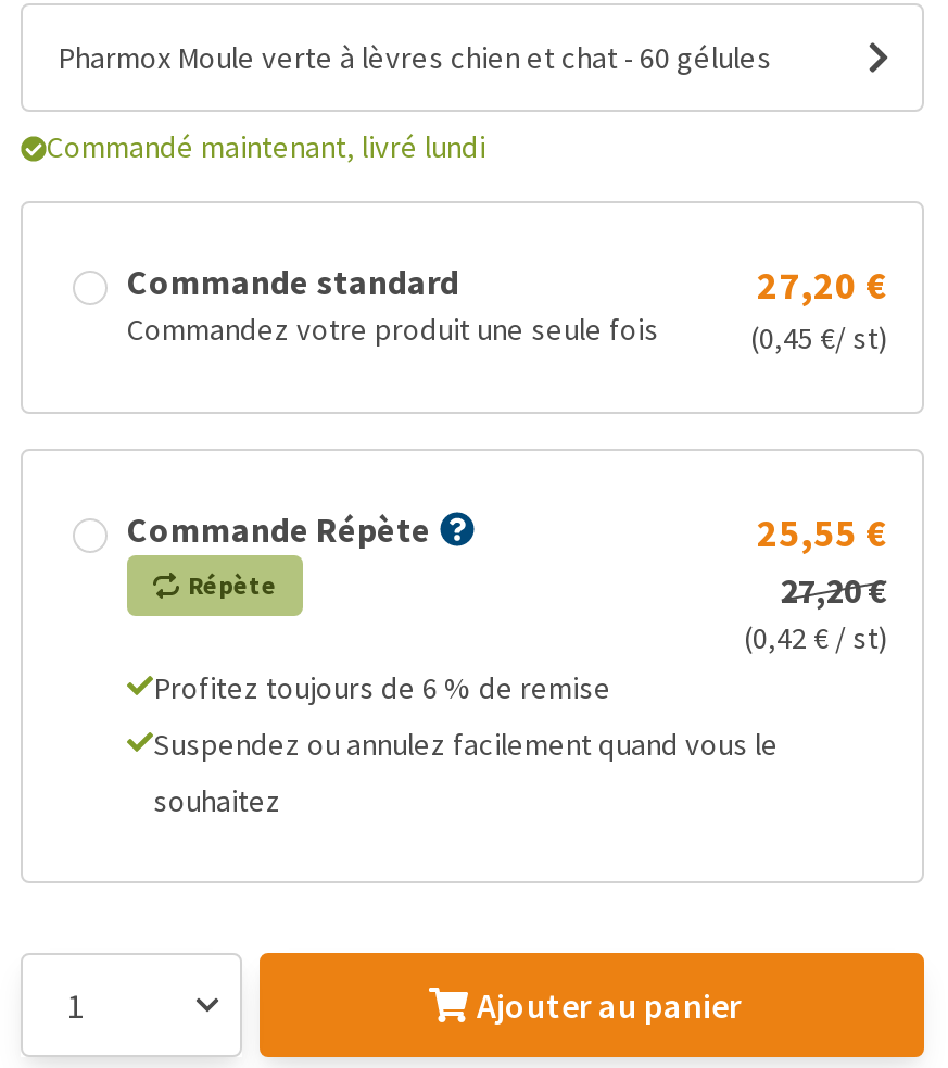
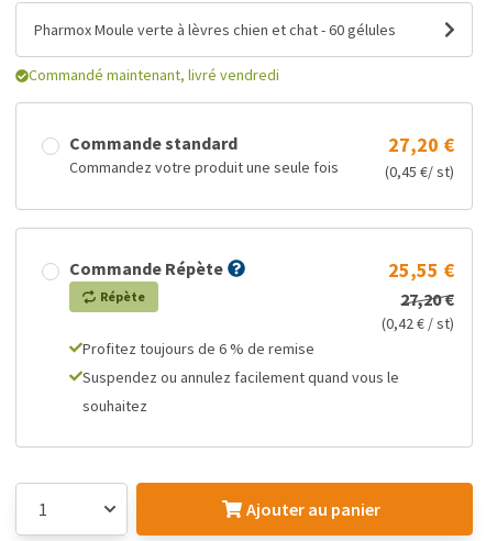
- Commandé maintenant, livré lundi
+ Commandé maintenant, livré vendredi
